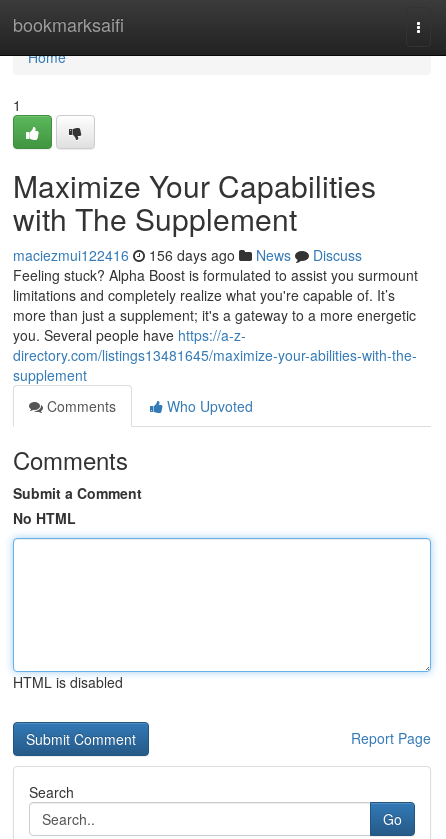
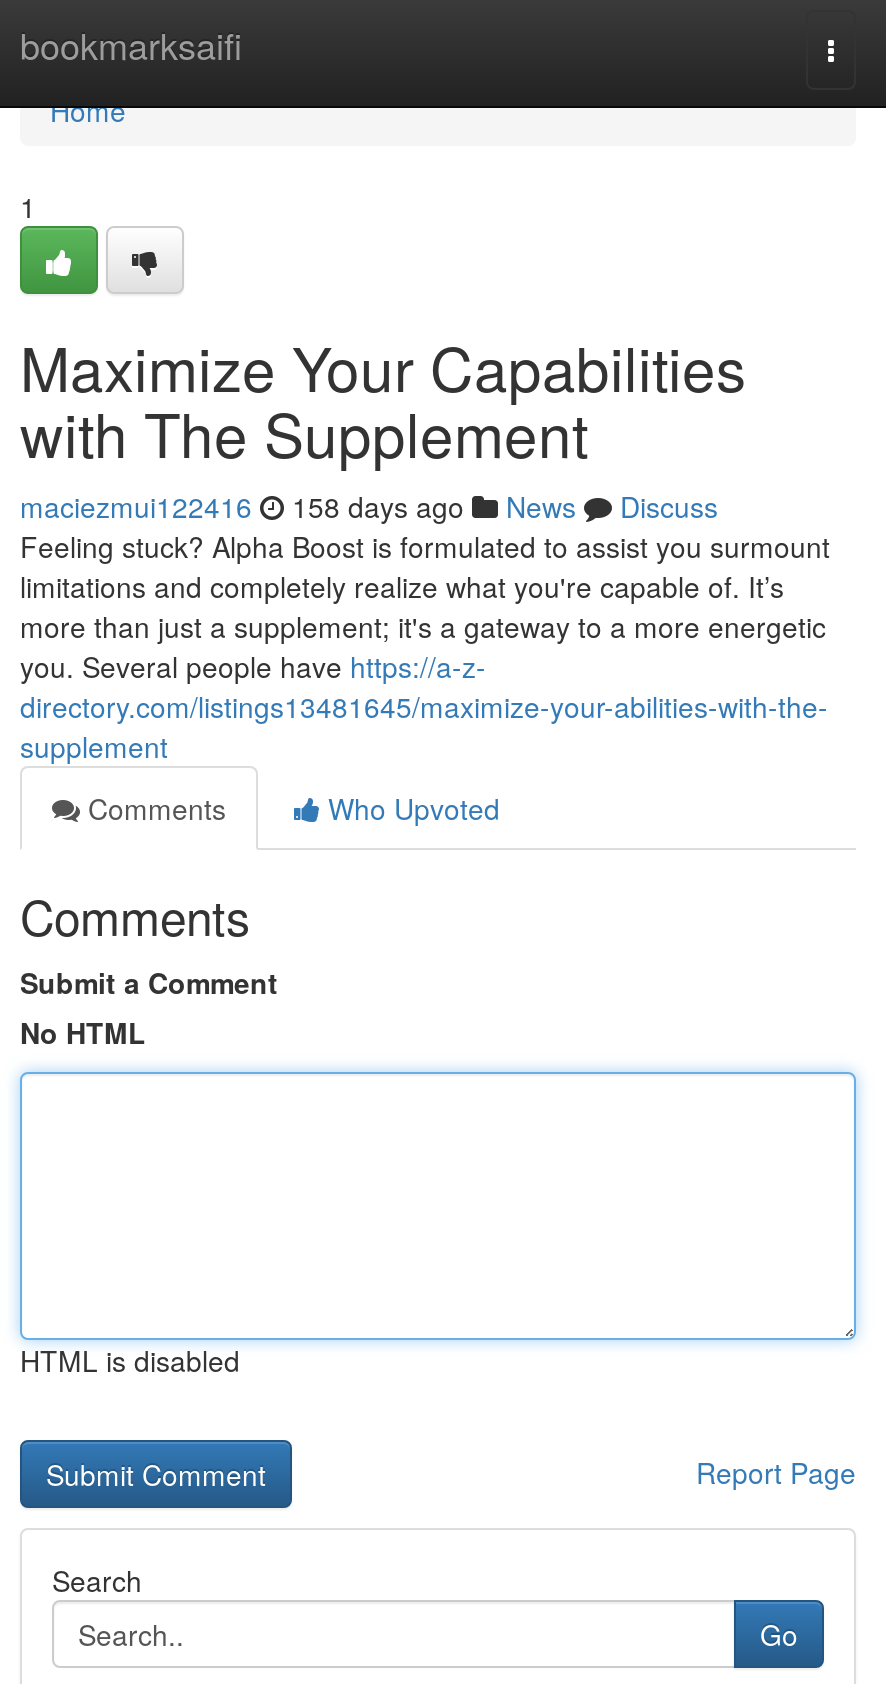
- maciezmui122416 156 days ago News Discuss
+ maciezmui122416 158 days ago News Discuss
